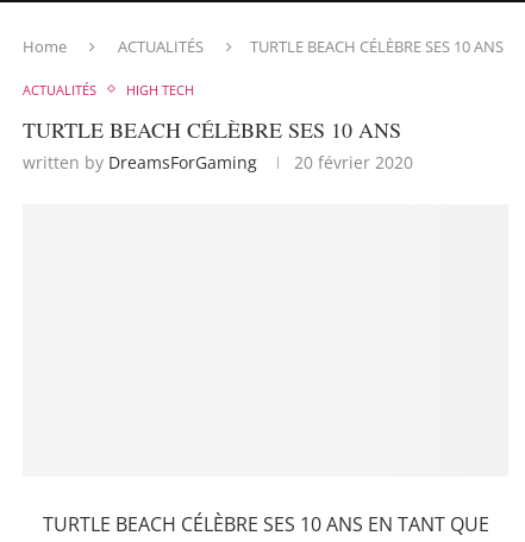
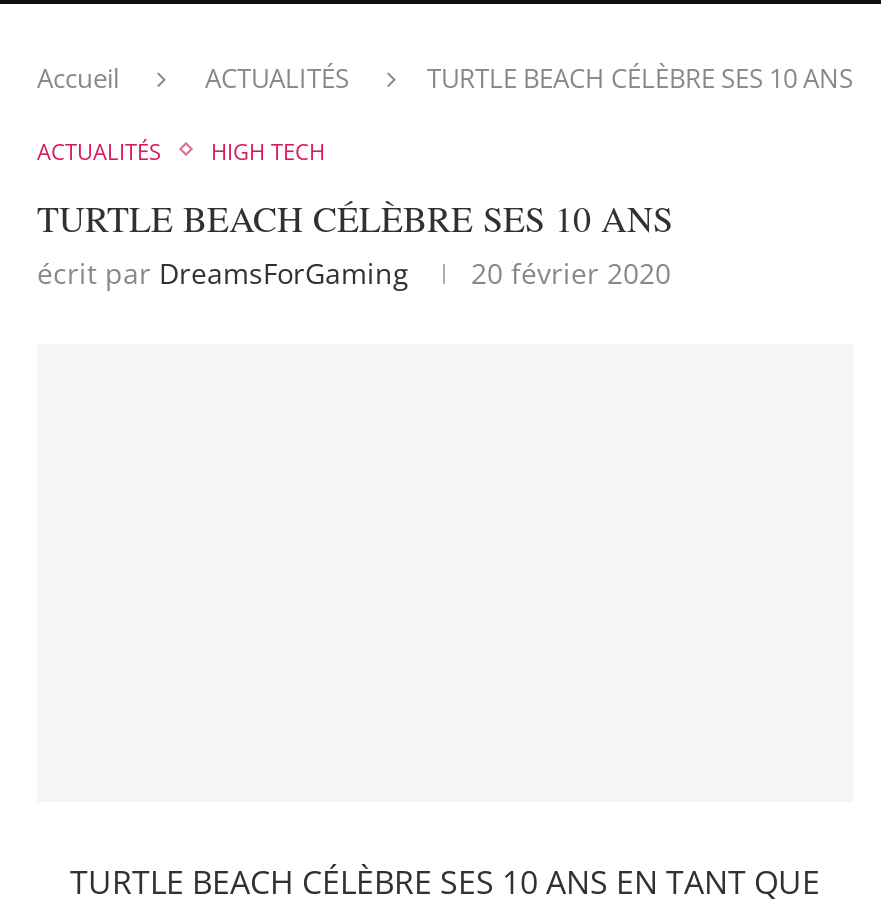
- Home
+ Accueil

- written by DreamsForGaming
+ écrit par DreamsForGaming
